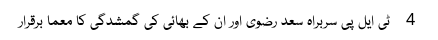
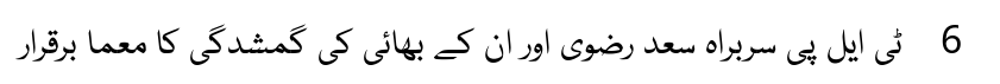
- 4 ٹی ایل پی سربراہ سعد رضوی اور ان کے بھائی کی گمشدگی کا معما برقرار
+ 6 ٹی ایل پی سربراہ سعد رضوی اور ان کے بھائی کی گمشدگی کا معما برقرار
